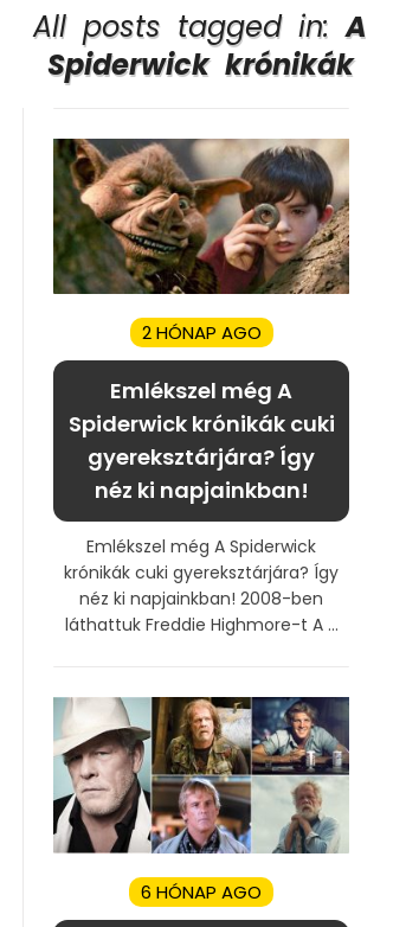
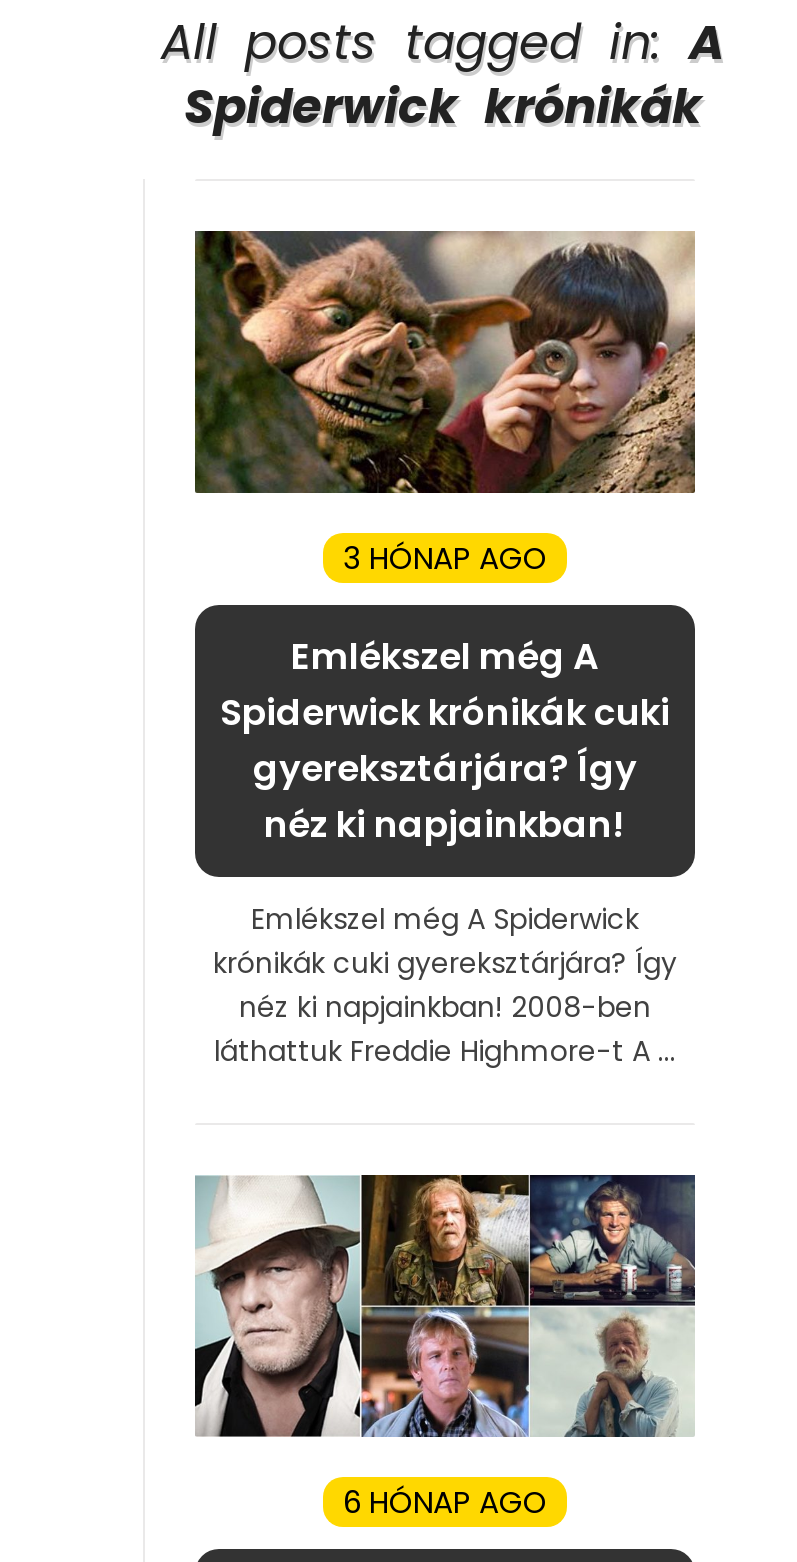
- 2 HÓNAP AGO
+ 3 HÓNAP AGO
